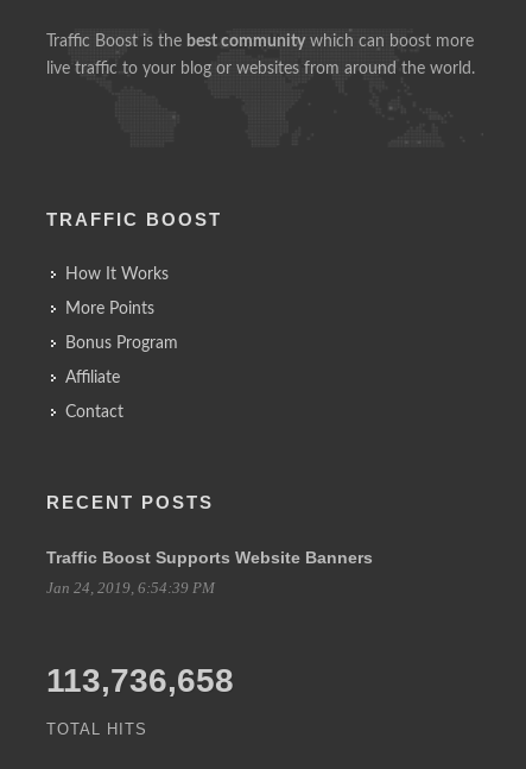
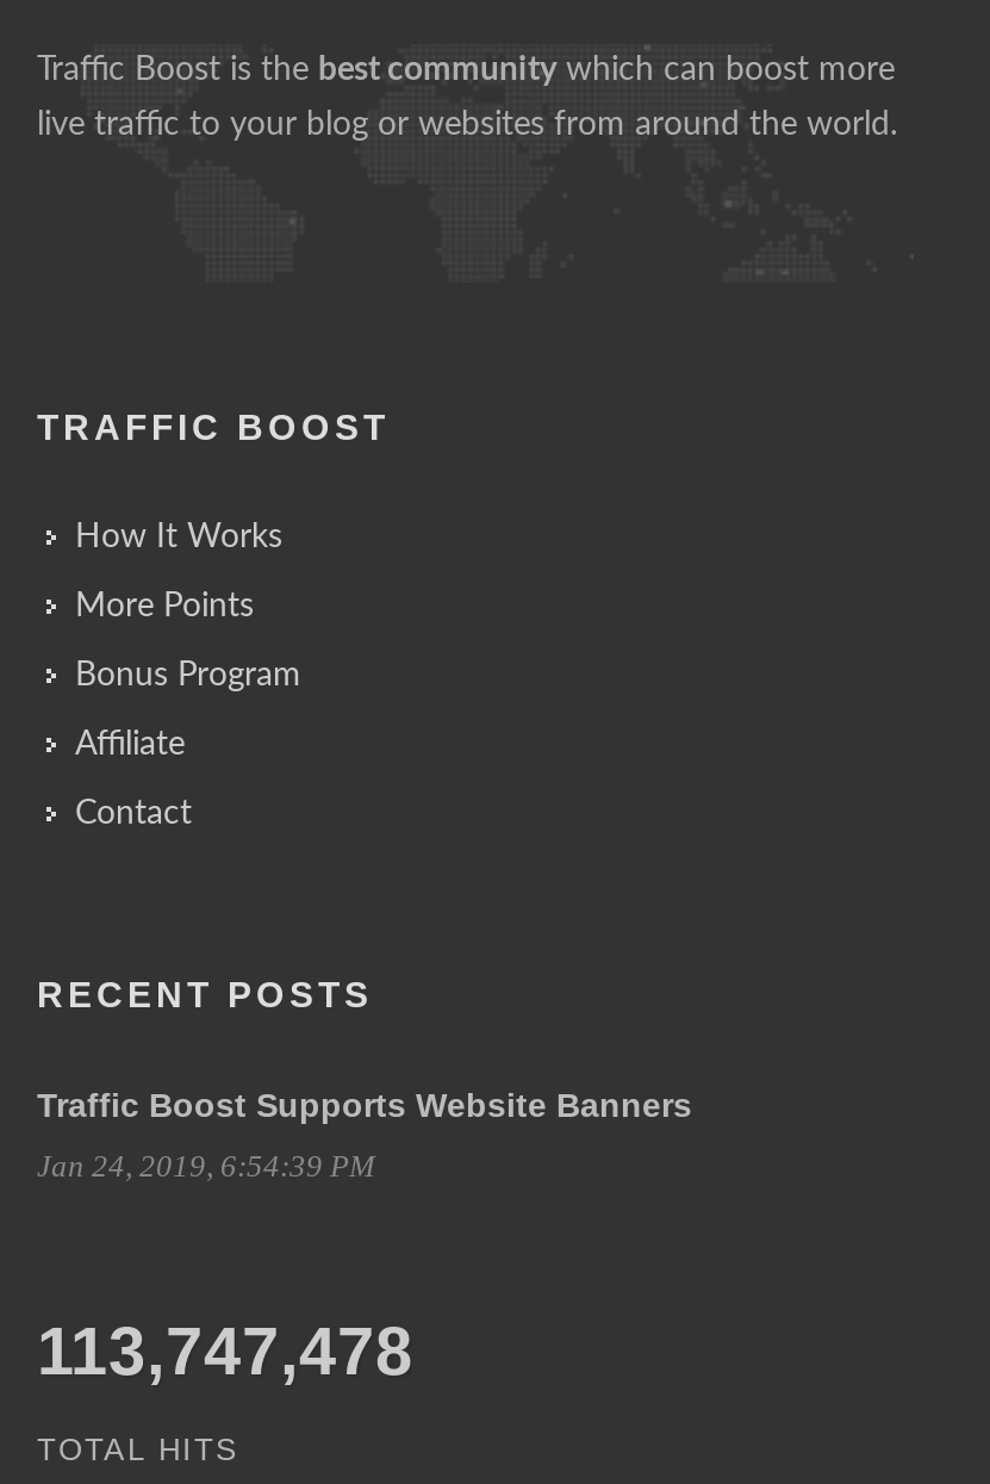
- 113,736,658
+ 113,747,478
